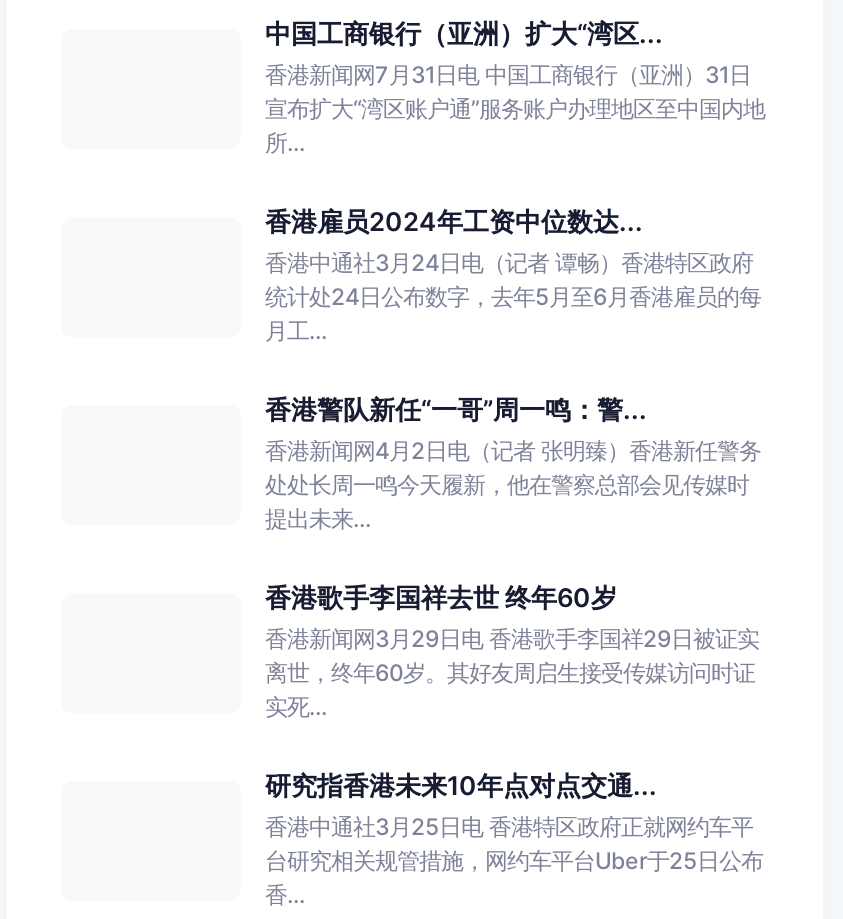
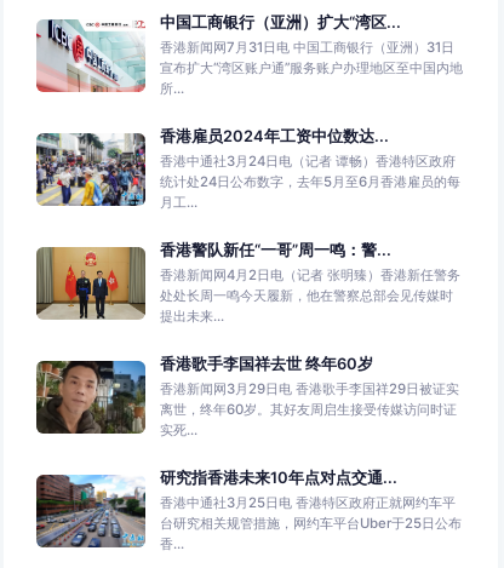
+ [image]

+ [image]

+ [image]

+ [image]

+ [image]
